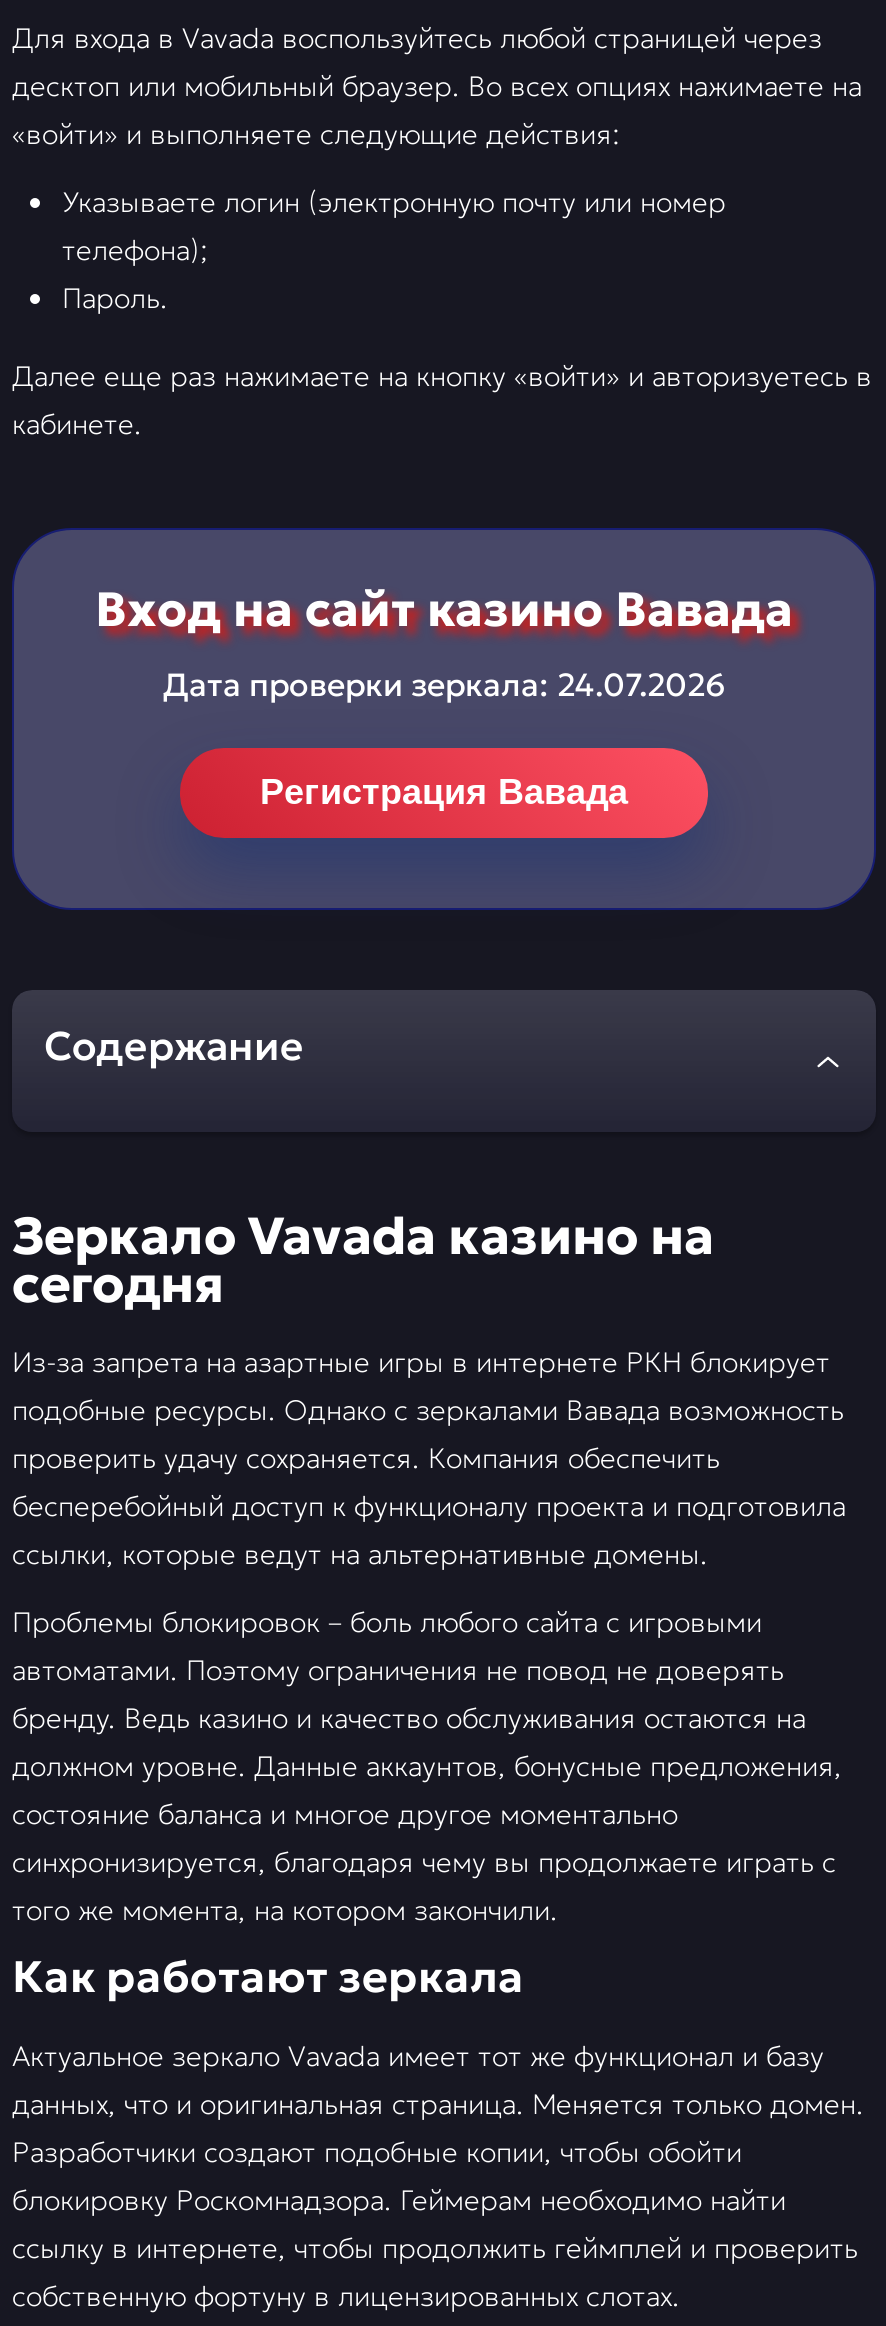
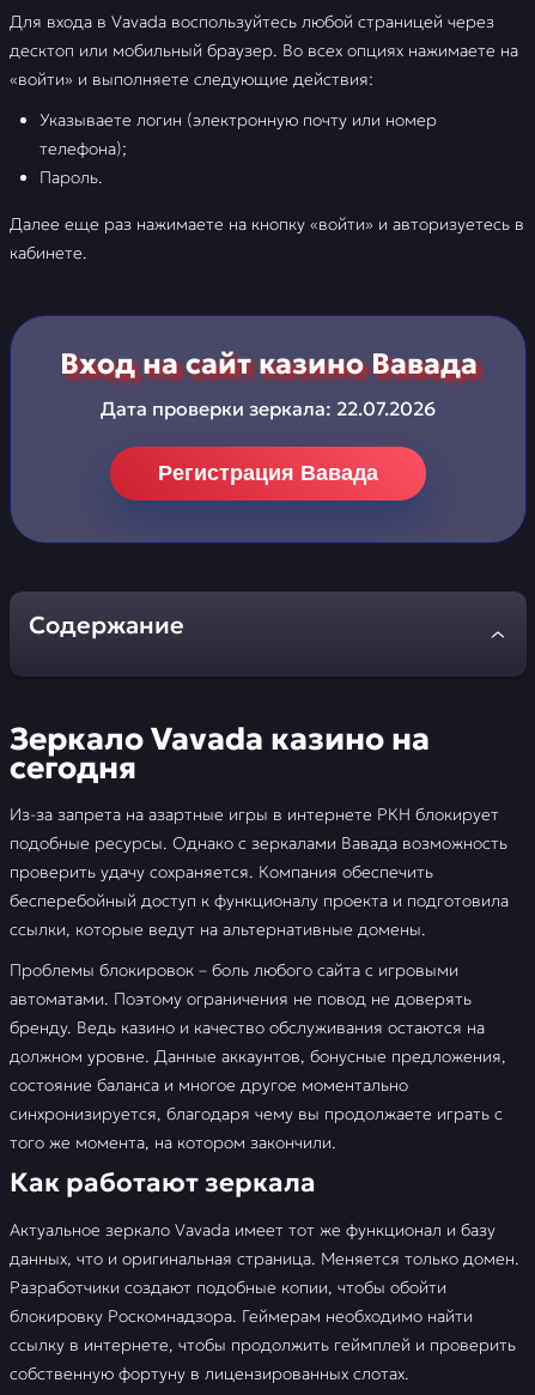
- Дата проверки зеркала: 24.07.2026
+ Дата проверки зеркала: 22.07.2026
